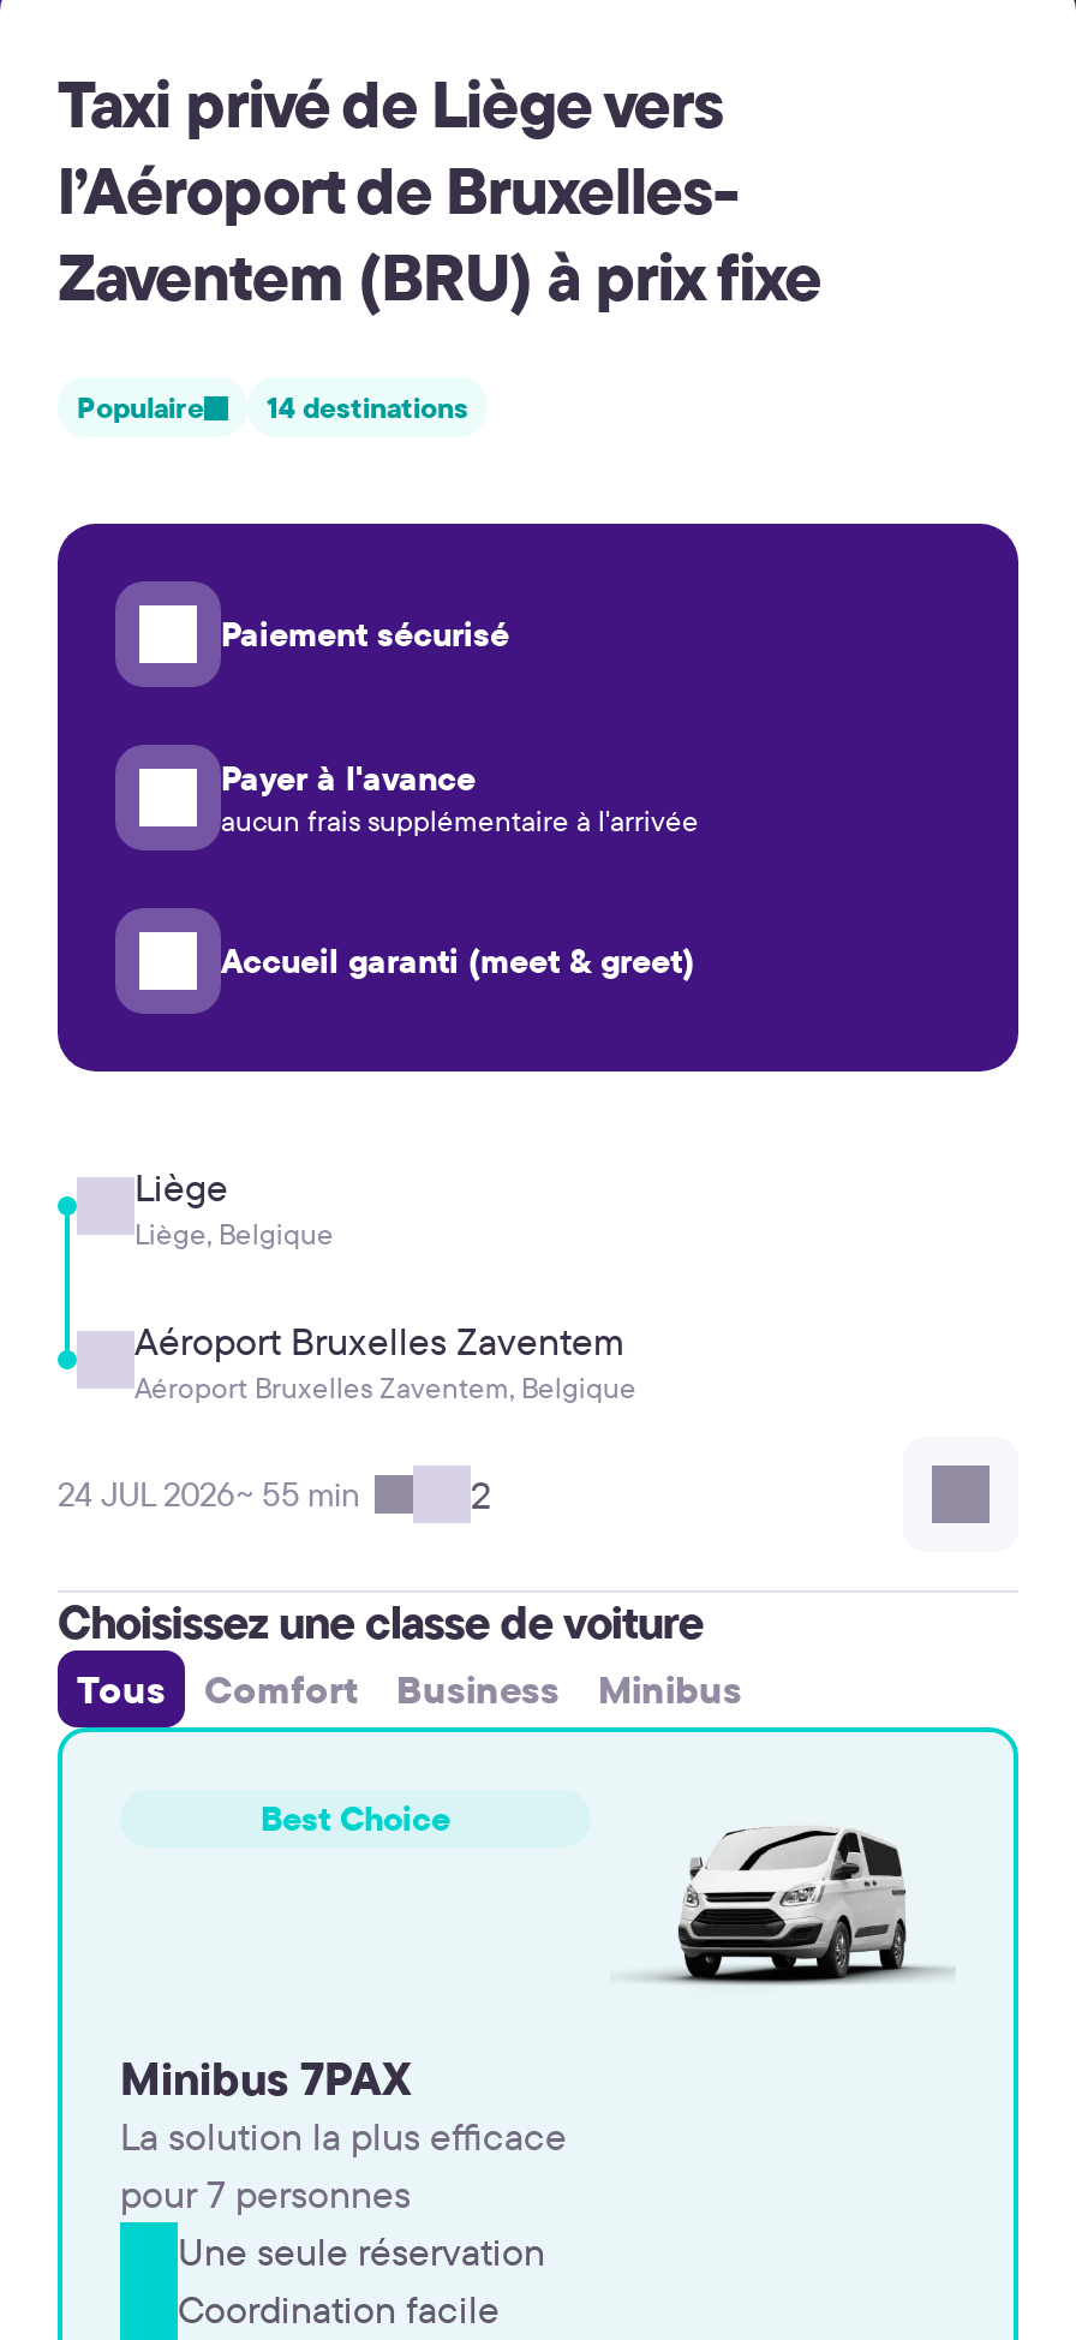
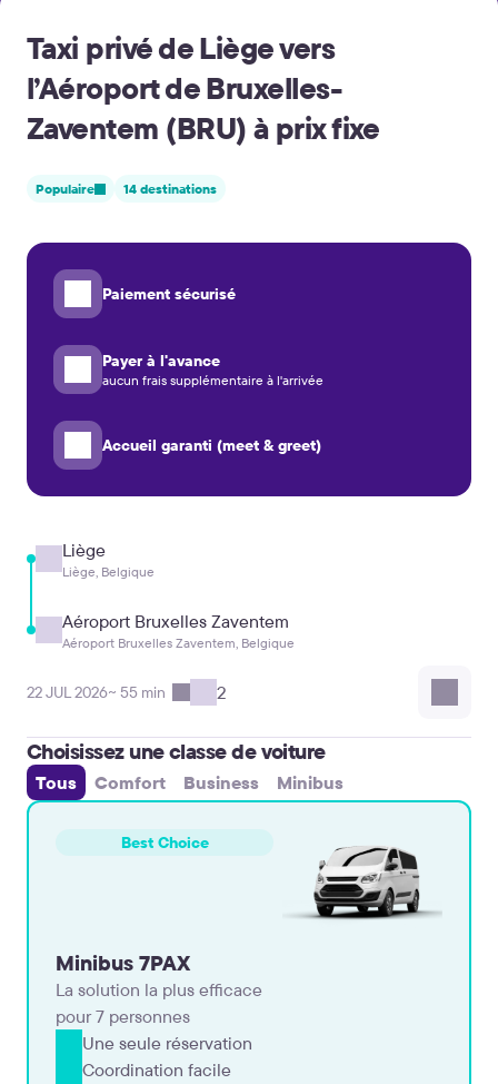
- 24 JUL 2026~ 55 min
+ 22 JUL 2026~ 55 min
